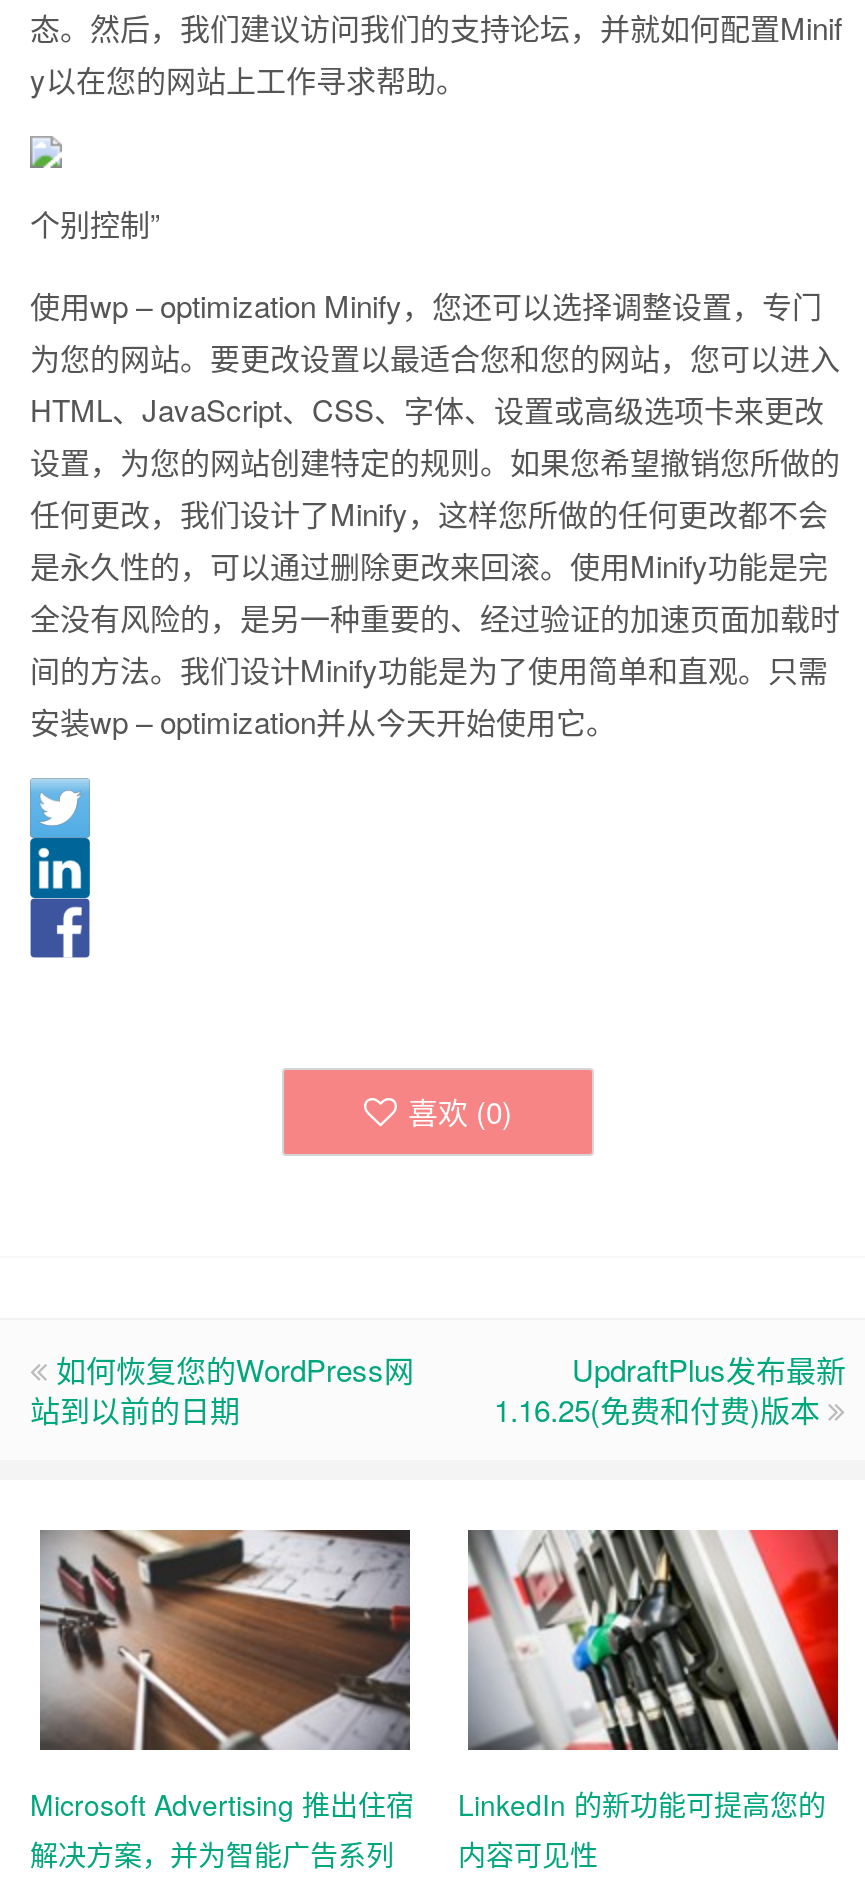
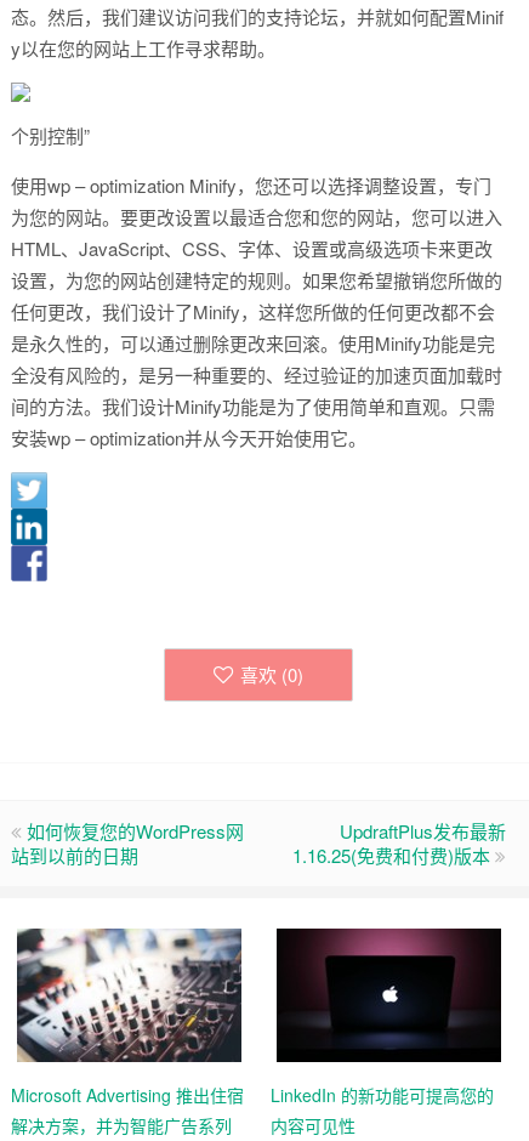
- [image]
+ [image]

- [image]
+ [image]
